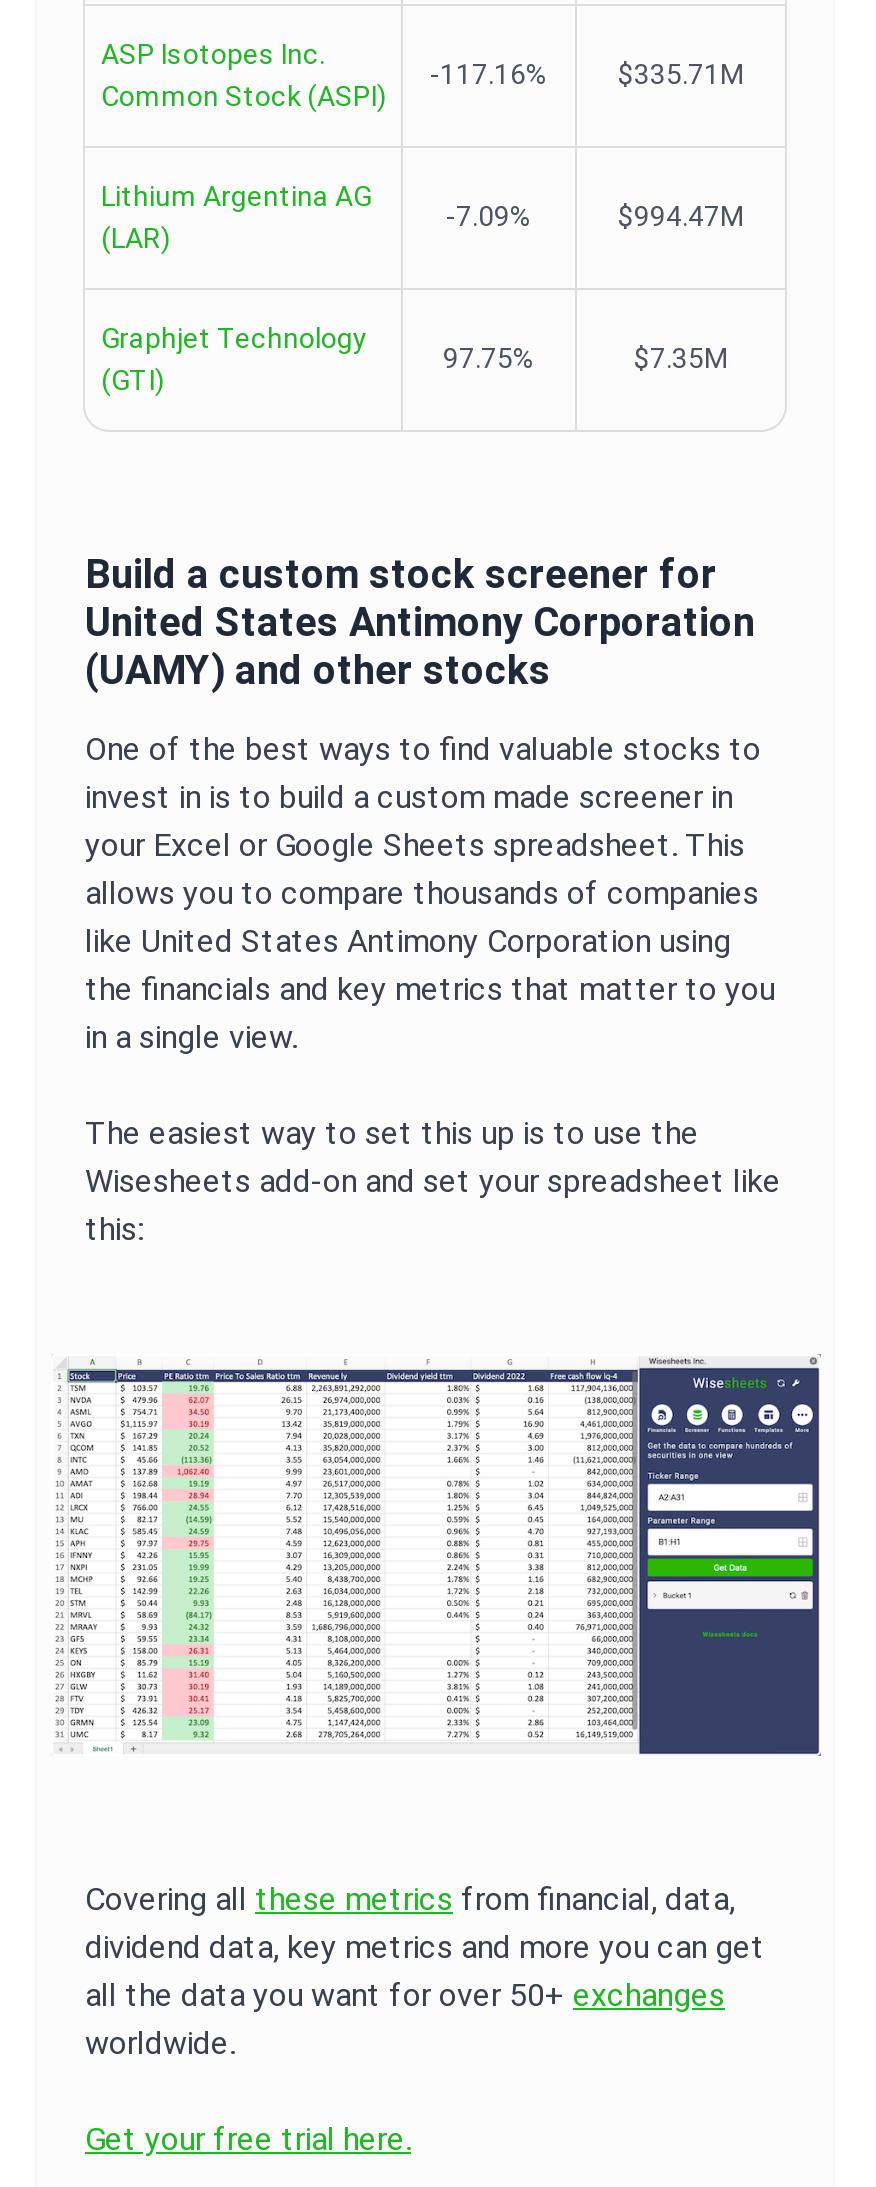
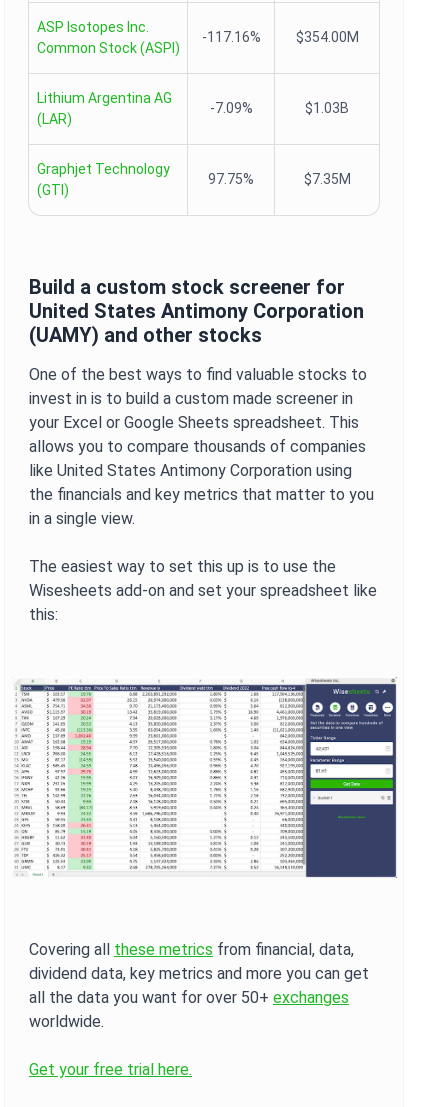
- $335.71M
+ $354.00M

- $994.47M
+ $1.03B
